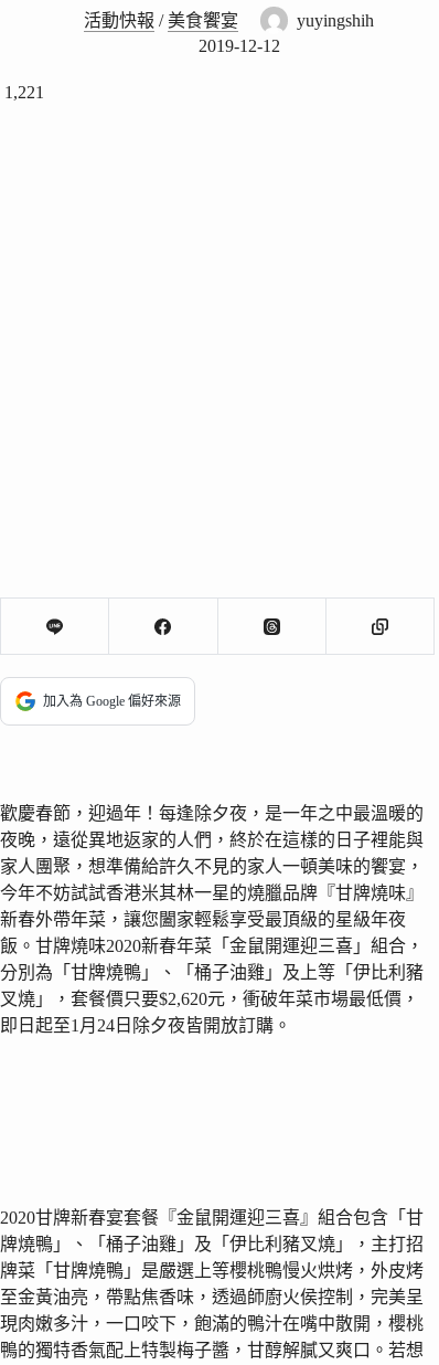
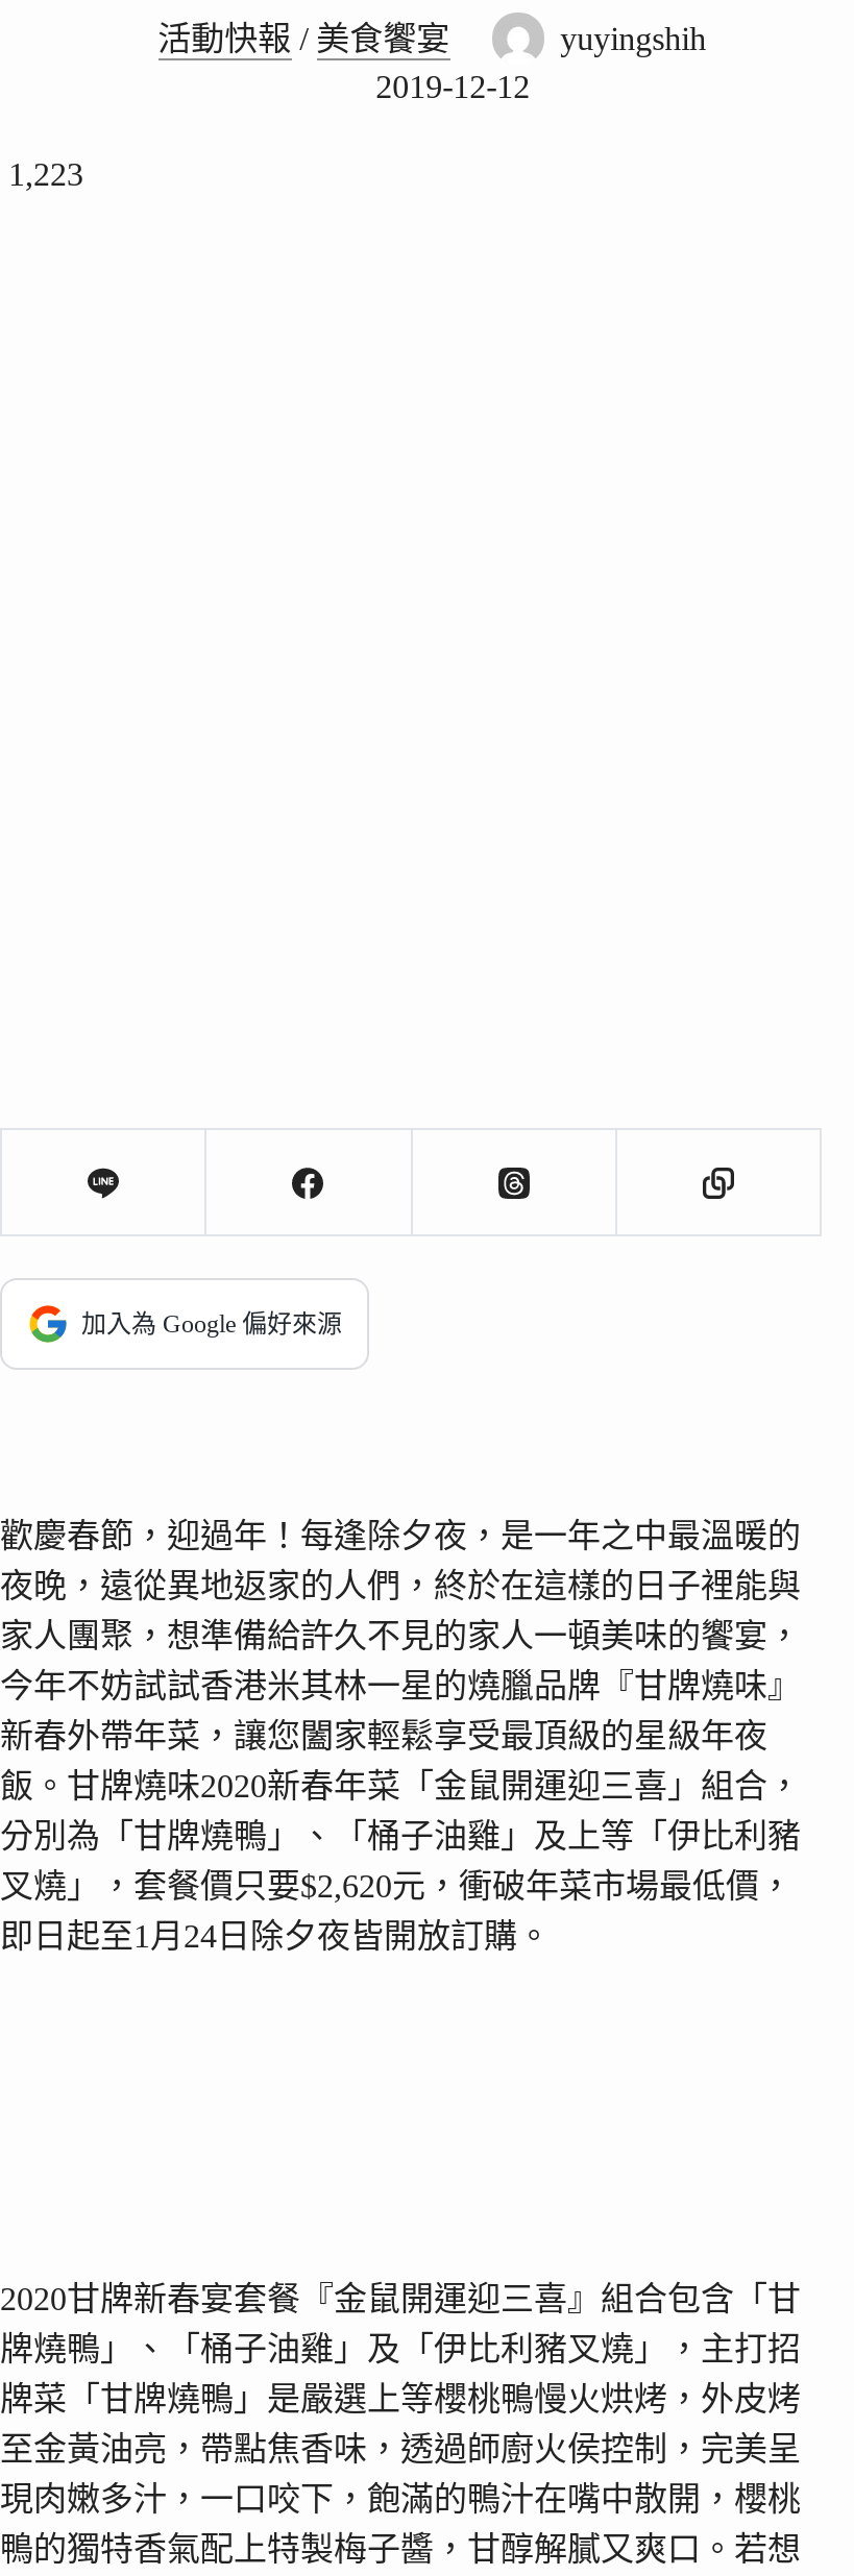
- 1,221
+ 1,223
